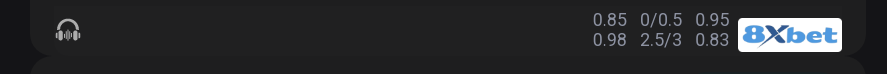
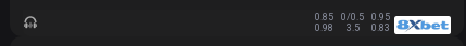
- 0.98 2.5/3 0.83
+ 0.98 3.5 0.83
